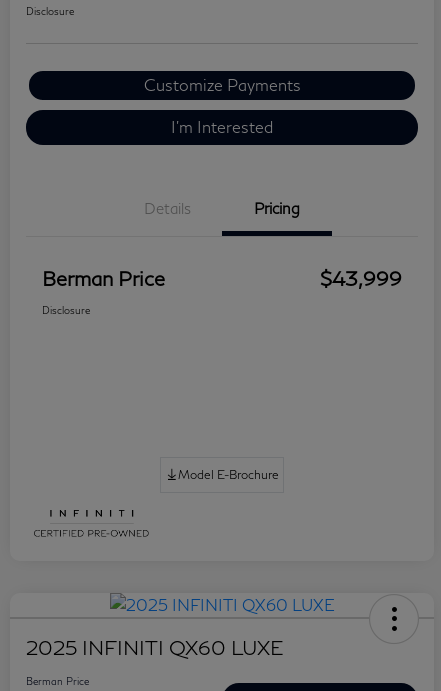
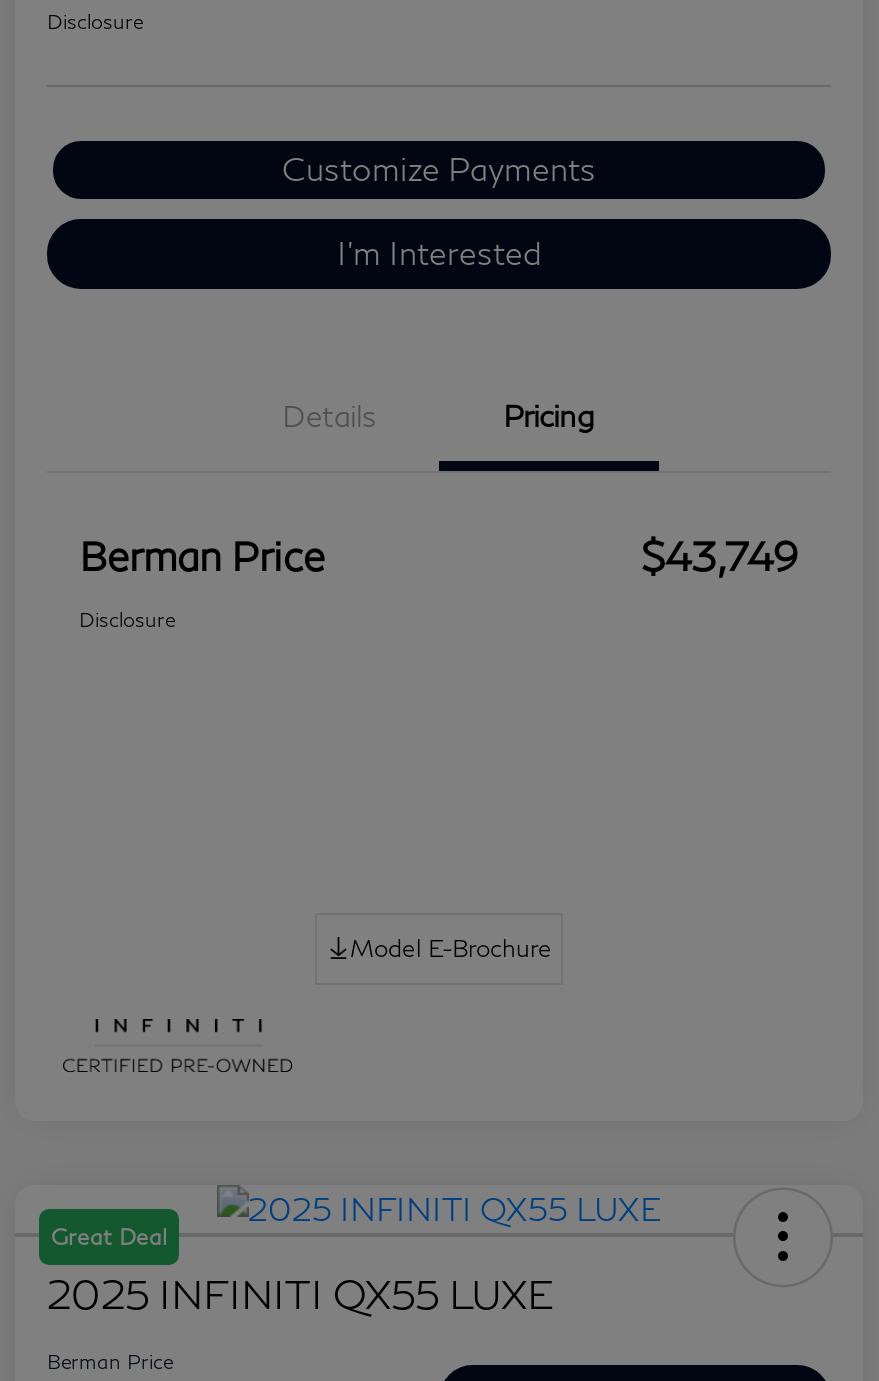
- $43,999
+ $43,749

- 2025 INFINITI QX60 LUXE
+ Great Deal
+ 2025 INFINITI QX55 LUXE
